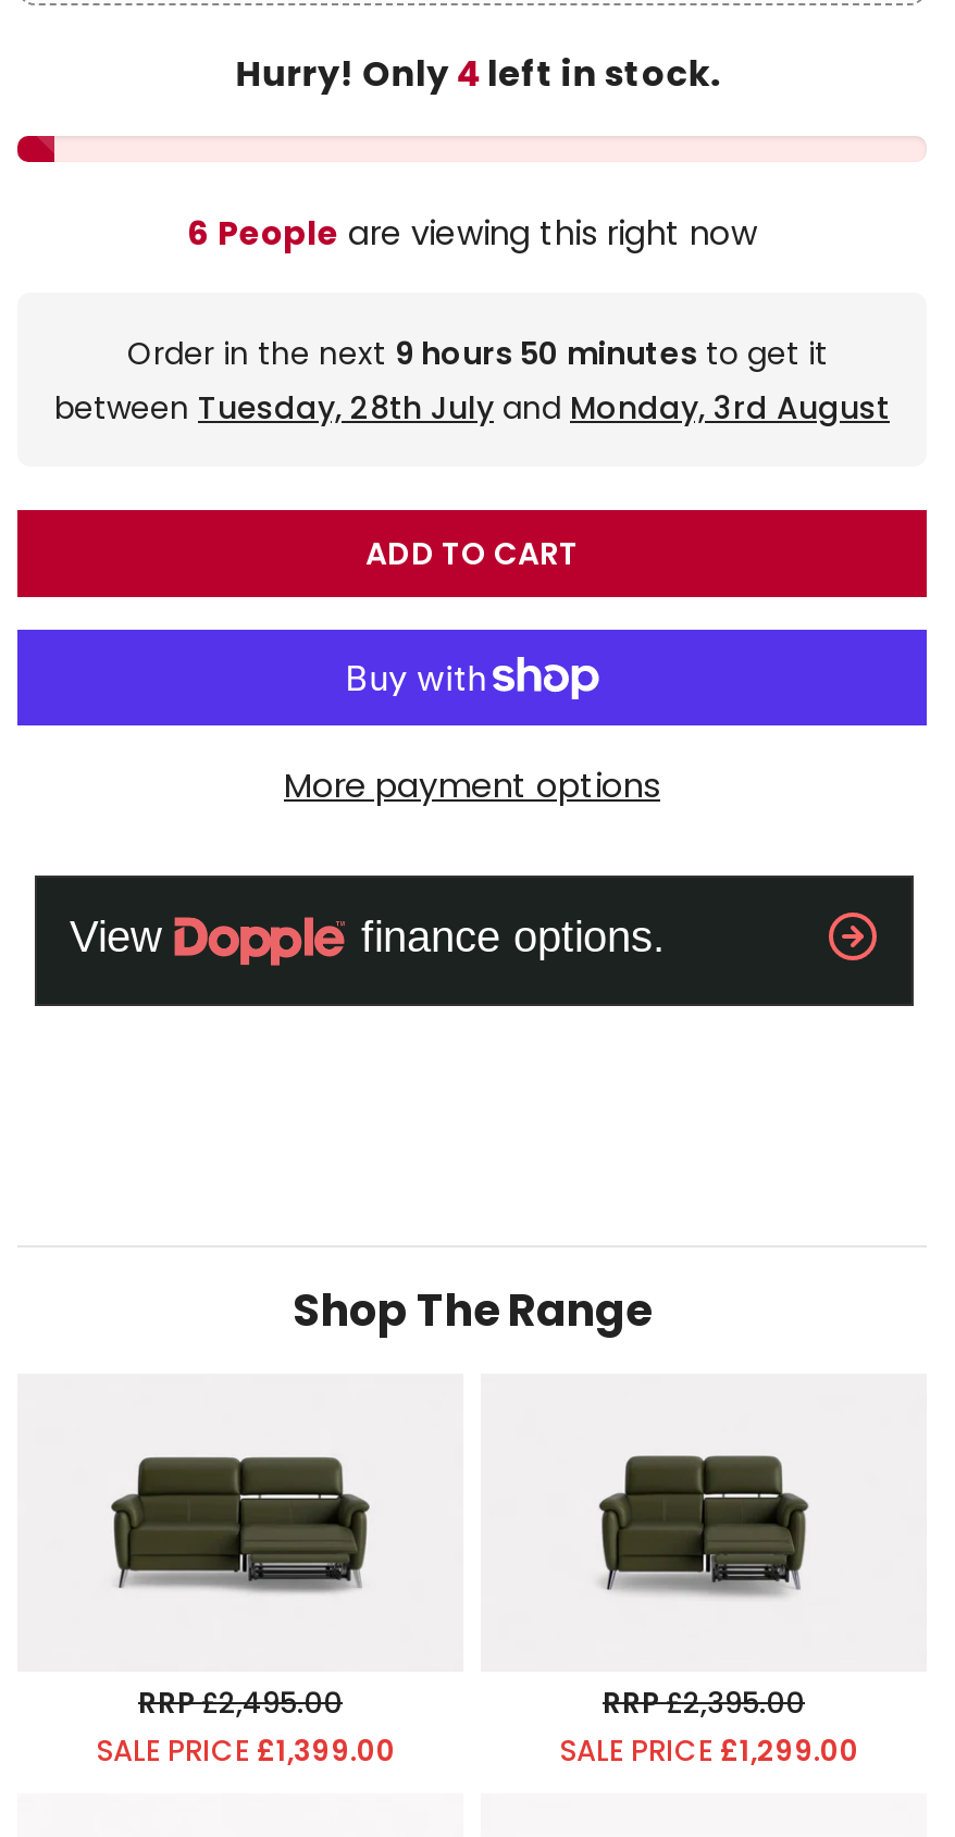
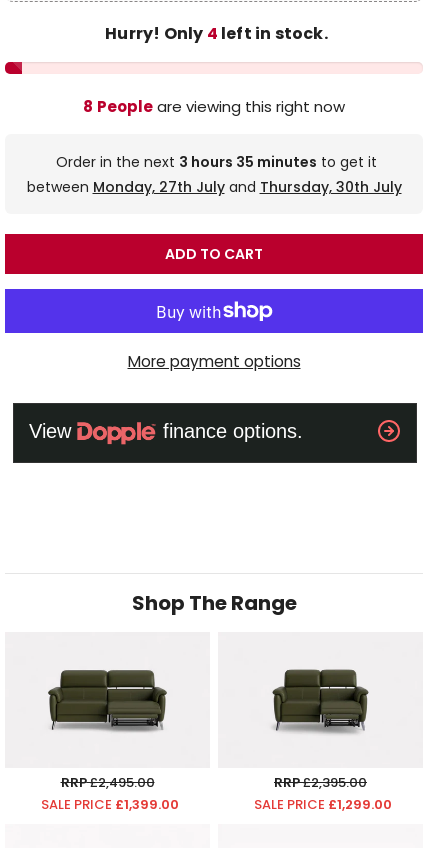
- 6 People are viewing this right now
+ 8 People are viewing this right now

- Order in the next 9 hours 50 minutes to get it
+ Order in the next 3 hours 35 minutes to get it

- between Tuesday, 28th July and Monday, 3rd August
+ between Monday, 27th July and Thursday, 30th July
